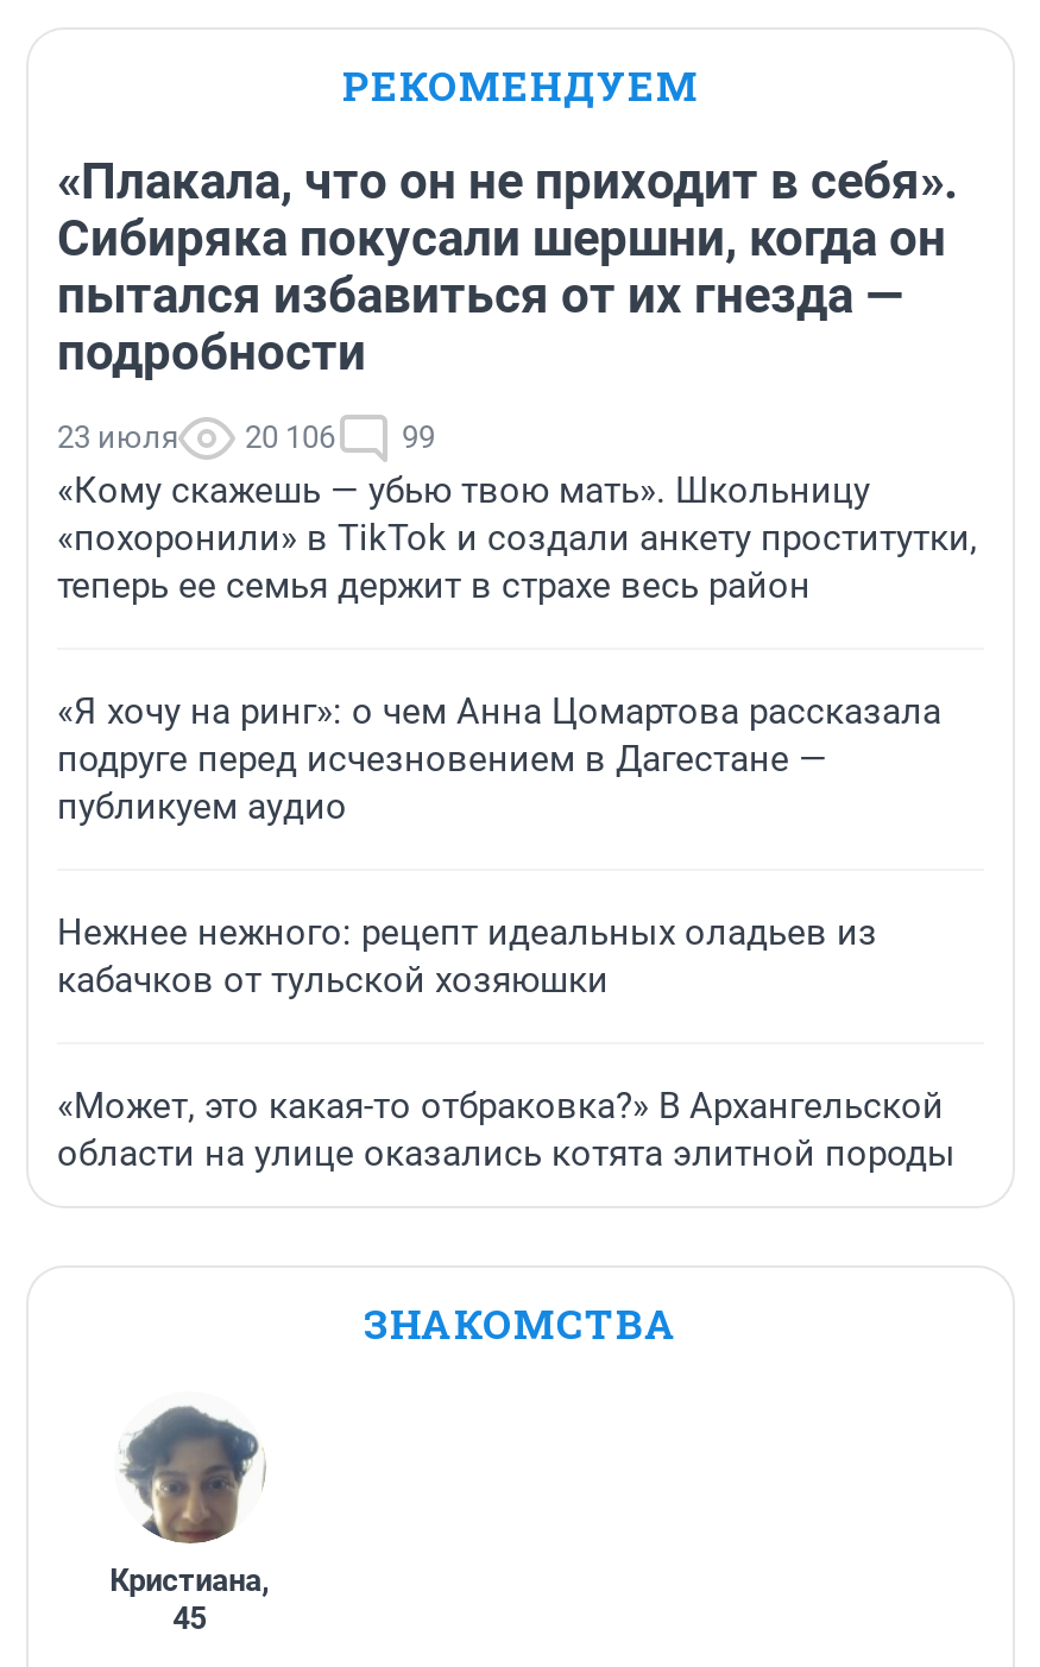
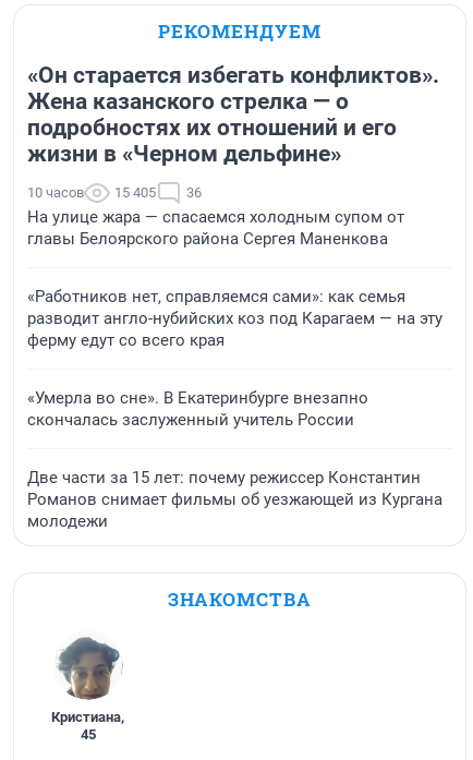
- «Плакала, что он не приходит в себя».
- Сибиряка покусали шершни, когда он
- пытался избавиться от их гнезда —
- подробности
+ «Он старается избегать конфликтов».
+ Жена казанского стрелка — о
+ подробностях их отношений и его
+ жизни в «Черном дельфине»

- 23 июля
- 20 106
- 99
- «Кому скажешь — убью твою мать». Школьницу
- «похоронили» в TikTok и создали анкету проститутки,
- теперь ее семья держит в страхе весь район
+ 10 часов
+ 15 405
+ 36
+ На улице жара — спасаемся холодным супом от
+ главы Белоярского района Сергея Маненкова

- «Я хочу на ринг»: о чем Анна Цомартова рассказала
- подруге перед исчезновением в Дагестане —
- публикуем аудио
+ «Работников нет, справляемся сами»: как семья
+ разводит англо-нубийских коз под Карагаем — на эту
+ ферму едут со всего края

- Нежнее нежного: рецепт идеальных оладьев из
- кабачков от тульской хозяюшки
+ «Умерла во сне». В Екатеринбурге внезапно
+ скончалась заслуженный учитель России

- «Может, это какая-то отбраковка?» В Архангельской
- области на улице оказались котята элитной породы
+ Две части за 15 лет: почему режиссер Константин
+ Романов снимает фильмы об уезжающей из Кургана
+ молодежи
